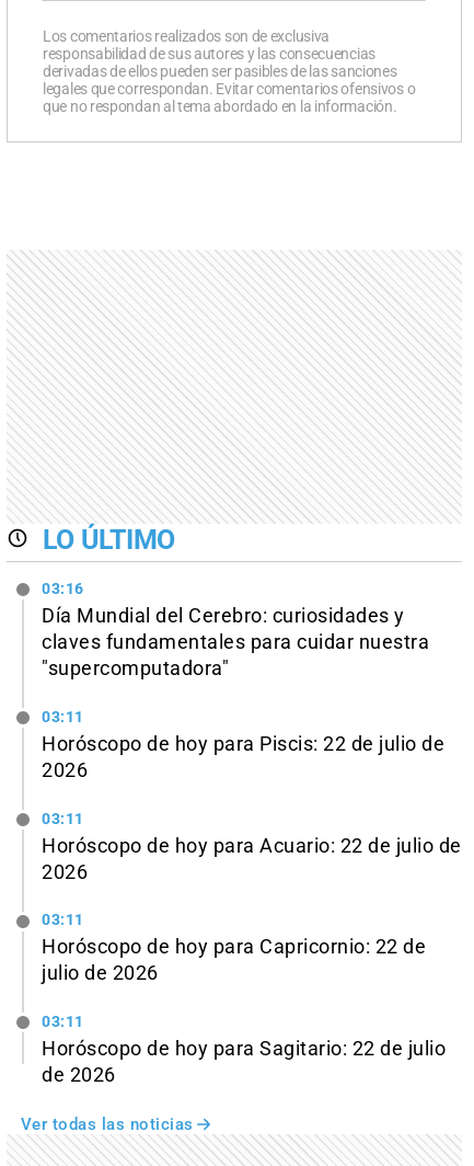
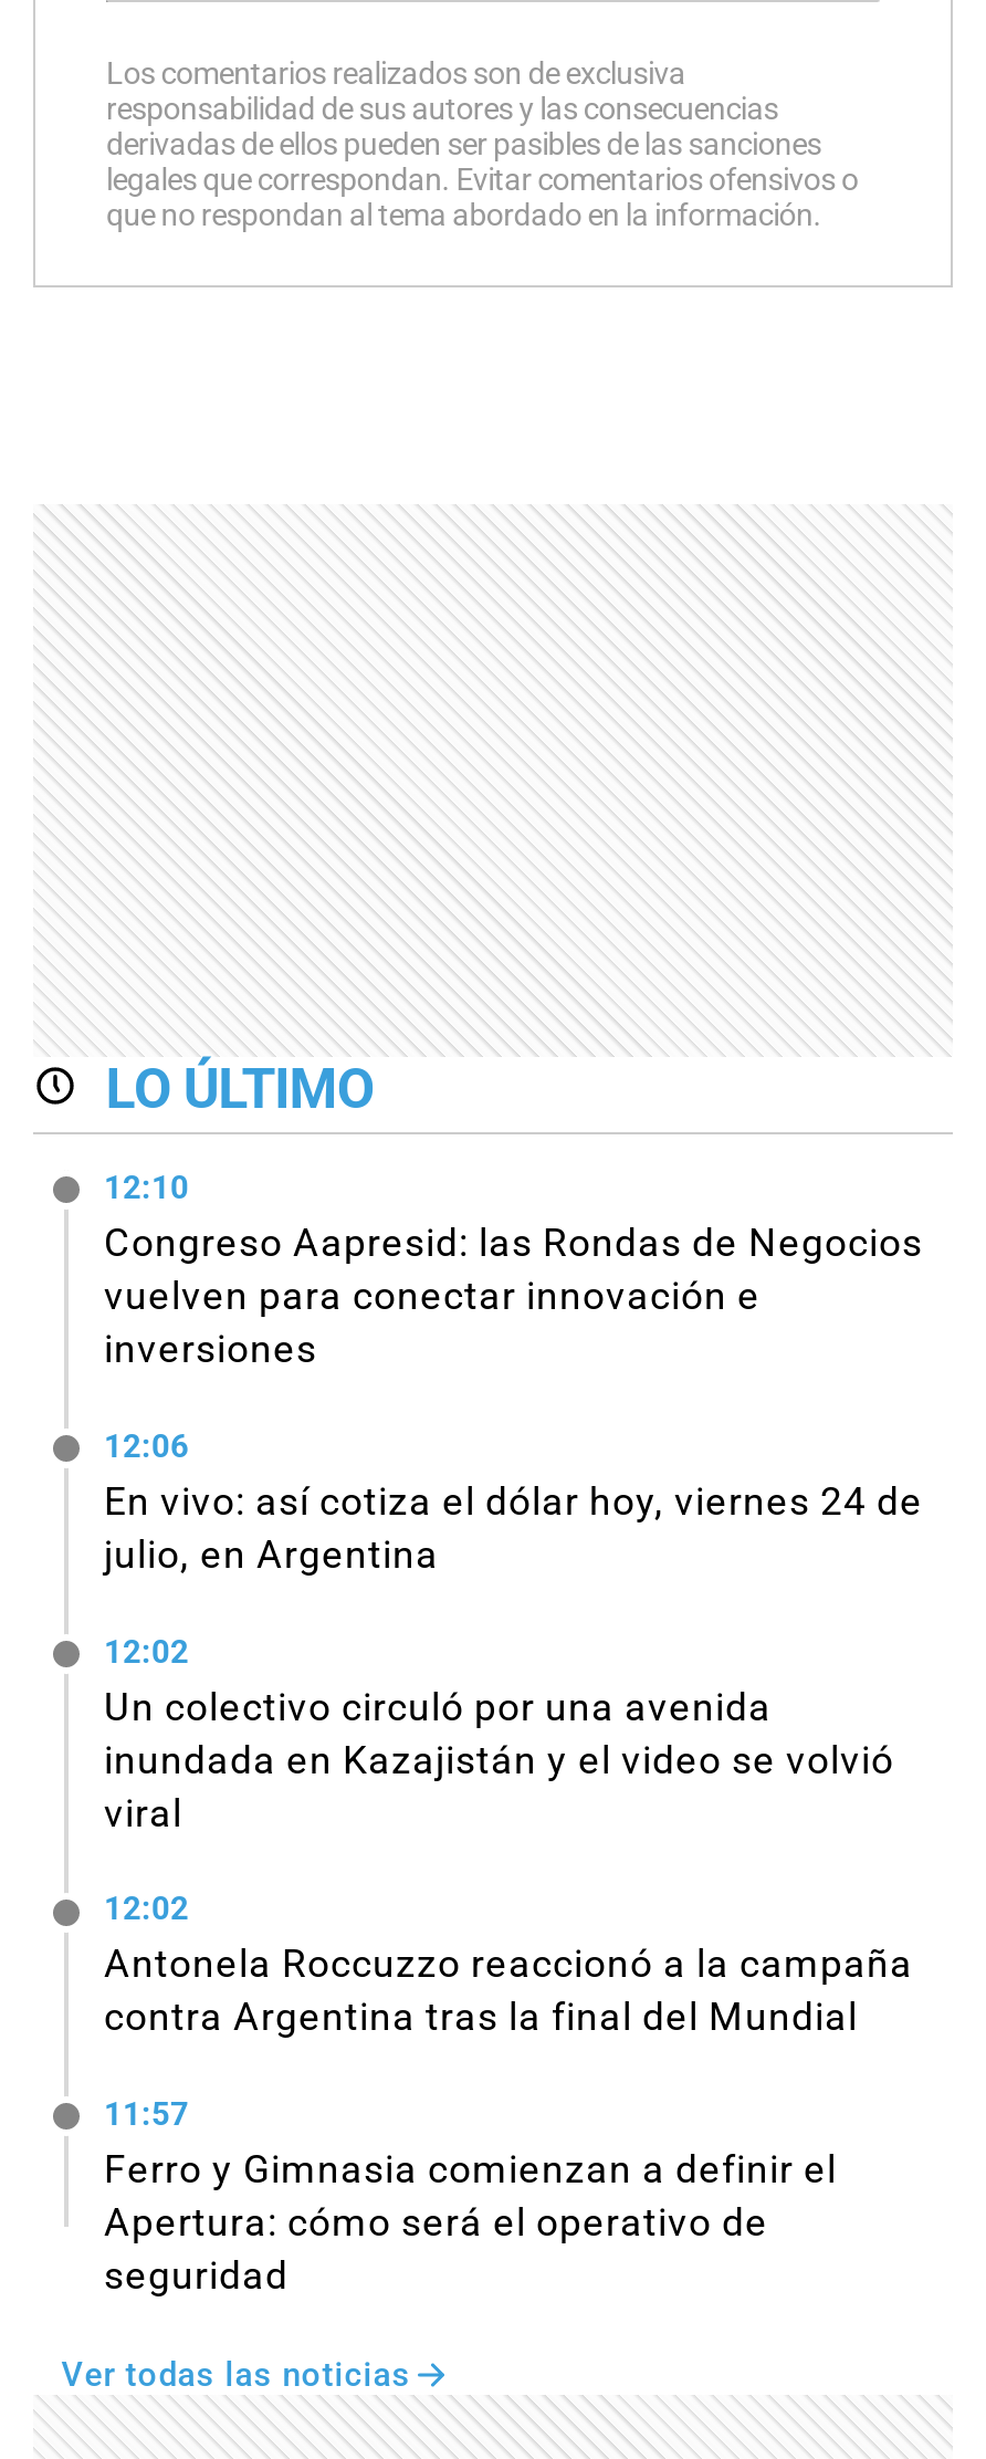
- 03:16
- Día Mundial del Cerebro: curiosidades y
- claves fundamentales para cuidar nuestra
- "supercomputadora"
+ 12:10
+ Congreso Aapresid: las Rondas de Negocios
+ vuelven para conectar innovación e
+ inversiones

- 03:11
- Horóscopo de hoy para Piscis: 22 de julio de
- 2026
+ 12:06
+ En vivo: así cotiza el dólar hoy, viernes 24 de
+ julio, en Argentina

- 03:11
- Horóscopo de hoy para Acuario: 22 de julio de
- 2026
+ 12:02
+ Un colectivo circuló por una avenida
+ inundada en Kazajistán y el video se volvió
+ viral

- 03:11
- Horóscopo de hoy para Capricornio: 22 de
- julio de 2026
+ 12:02
+ Antonela Roccuzzo reaccionó a la campaña
+ contra Argentina tras la final del Mundial

- 03:11
- Horóscopo de hoy para Sagitario: 22 de julio
- de 2026
+ 11:57
+ Ferro y Gimnasia comienzan a definir el
+ Apertura: cómo será el operativo de
+ seguridad
